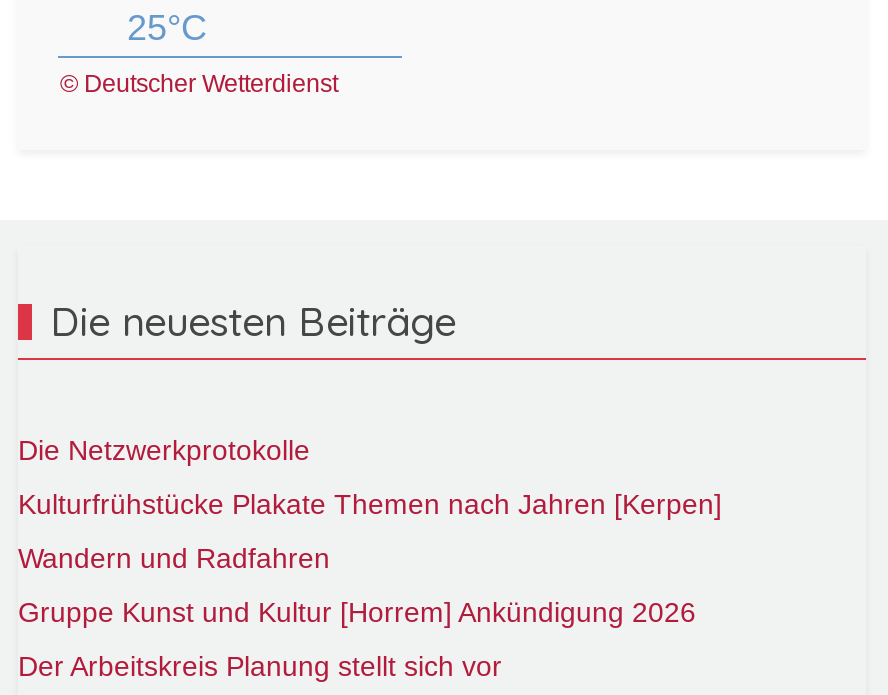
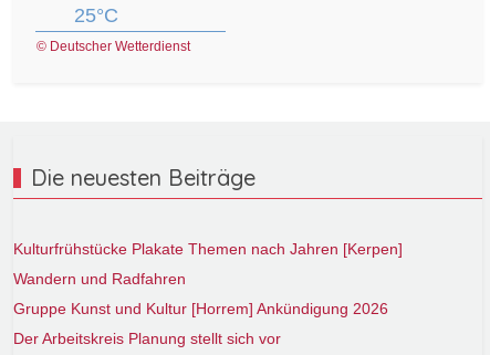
- Die Netzwerkprotokolle
